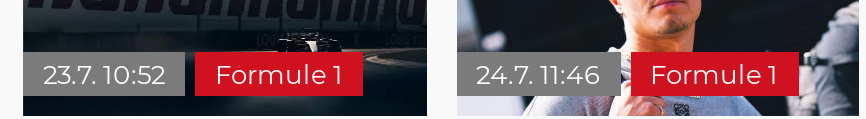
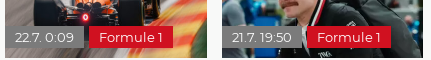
- 23.7. 10:52 Formule 1
+ 22.7. 0:09 Formule 1

- 24.7. 11:46 Formule 1
+ 21.7. 19:50 Formule 1
